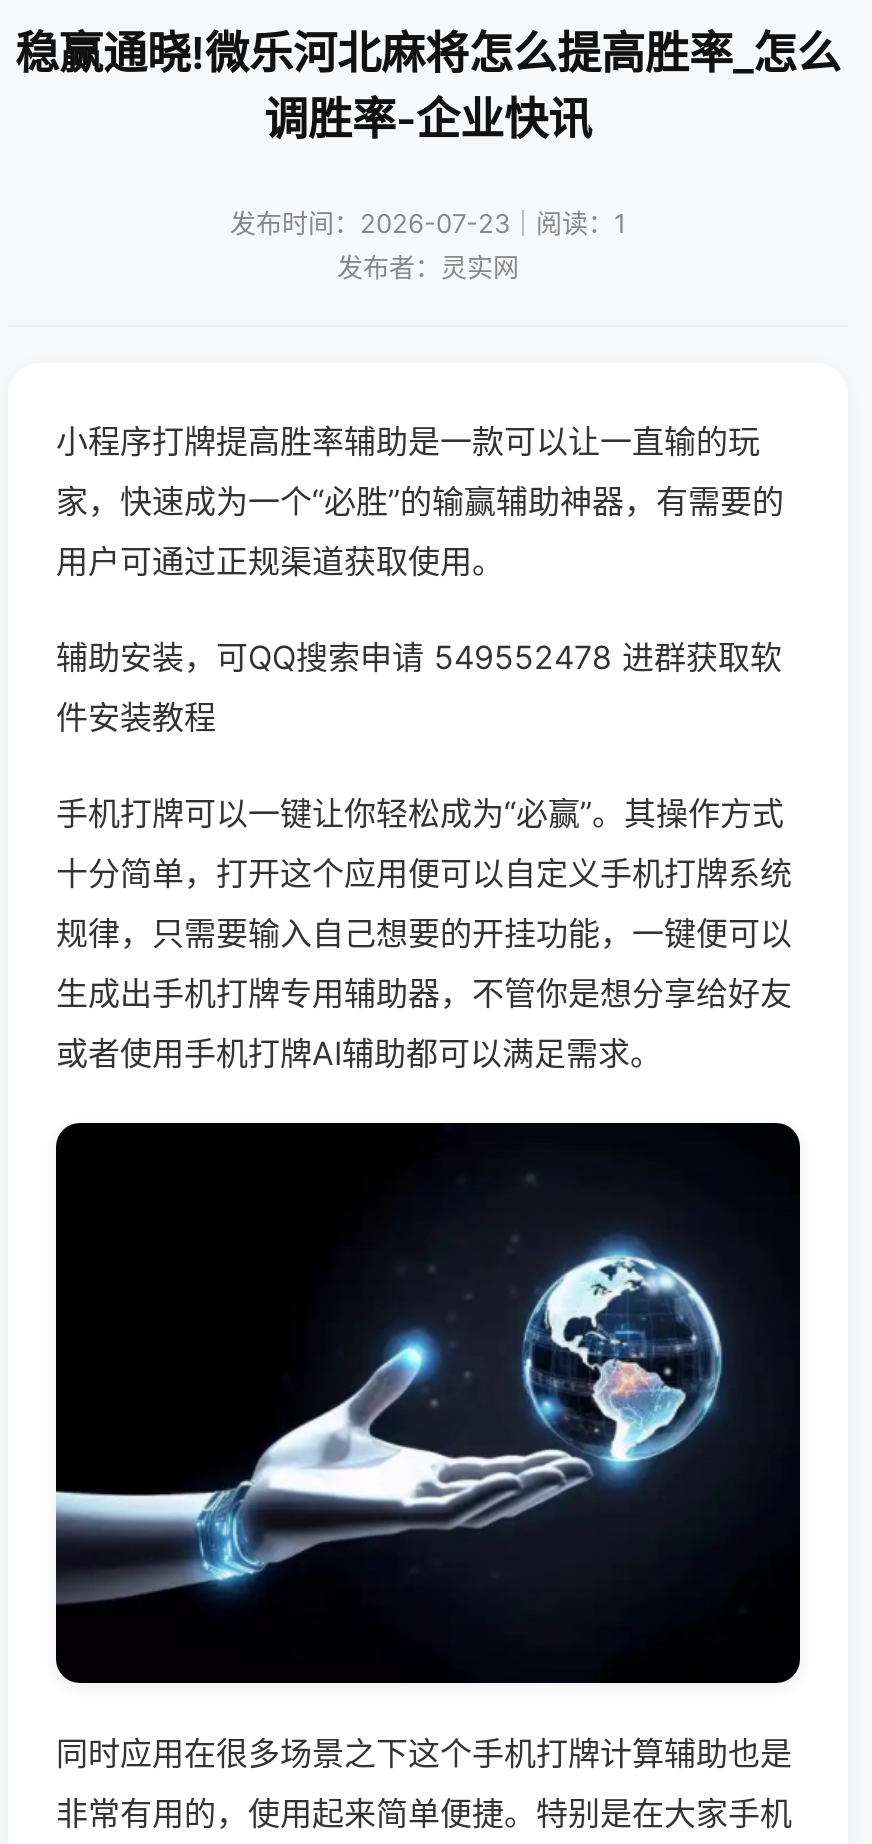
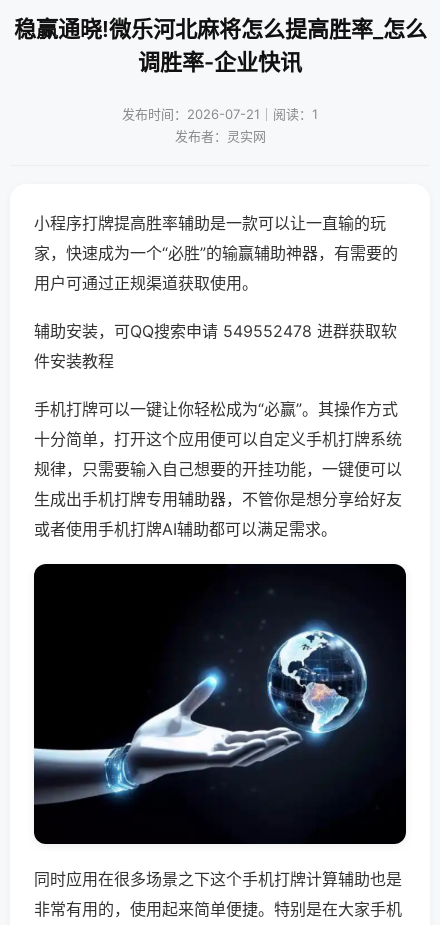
- 发布时间：2026-07-23｜阅读：1
+ 发布时间：2026-07-21｜阅读：1
